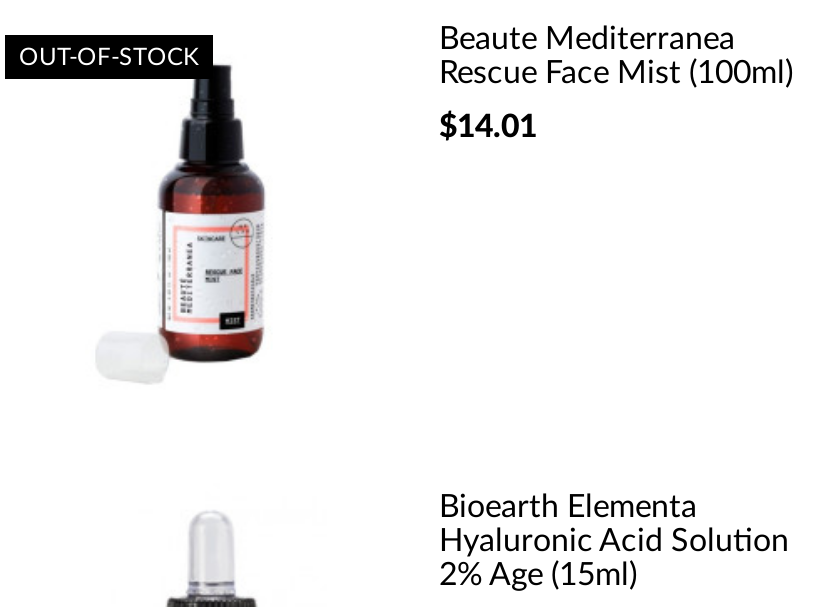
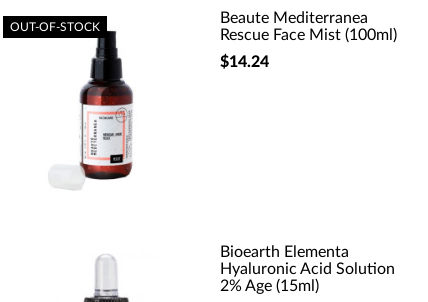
- $14.01
+ $14.24
